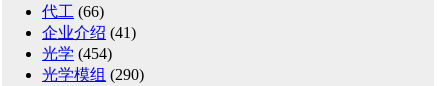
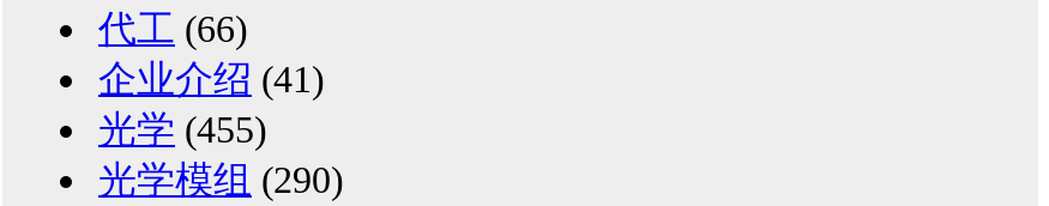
- 光学(454)
+ 光学(455)
